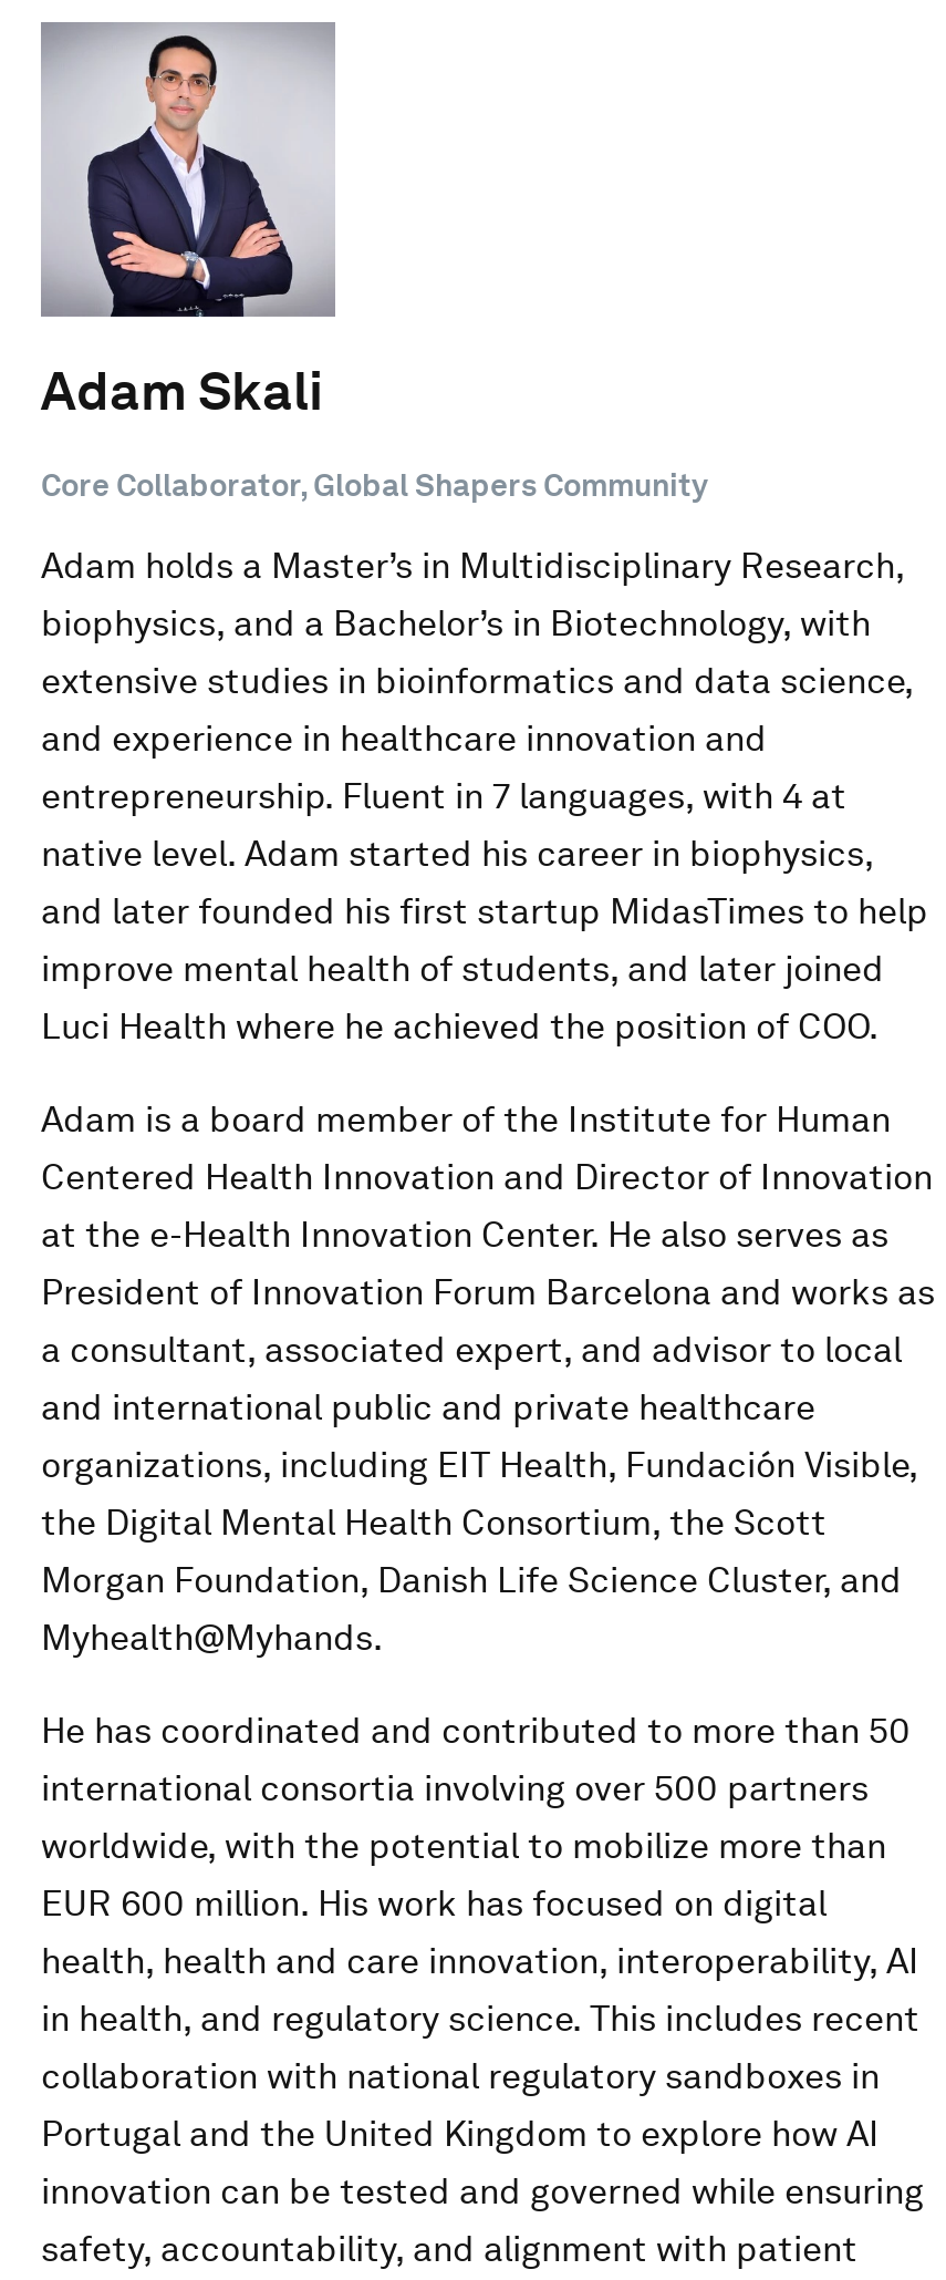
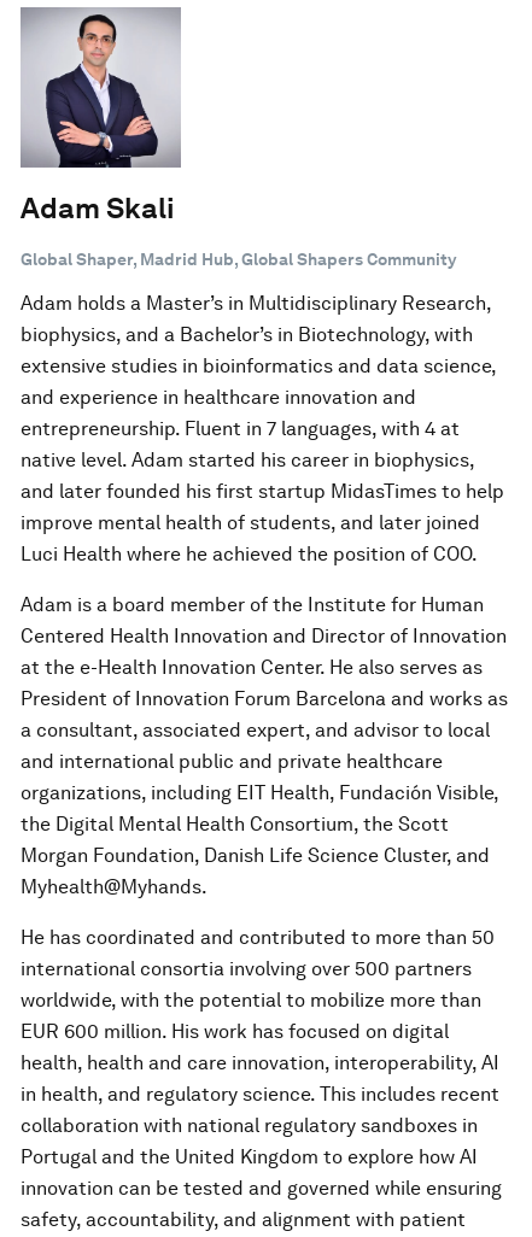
- Core Collaborator, Global Shapers Community
+ Global Shaper, Madrid Hub, Global Shapers Community
